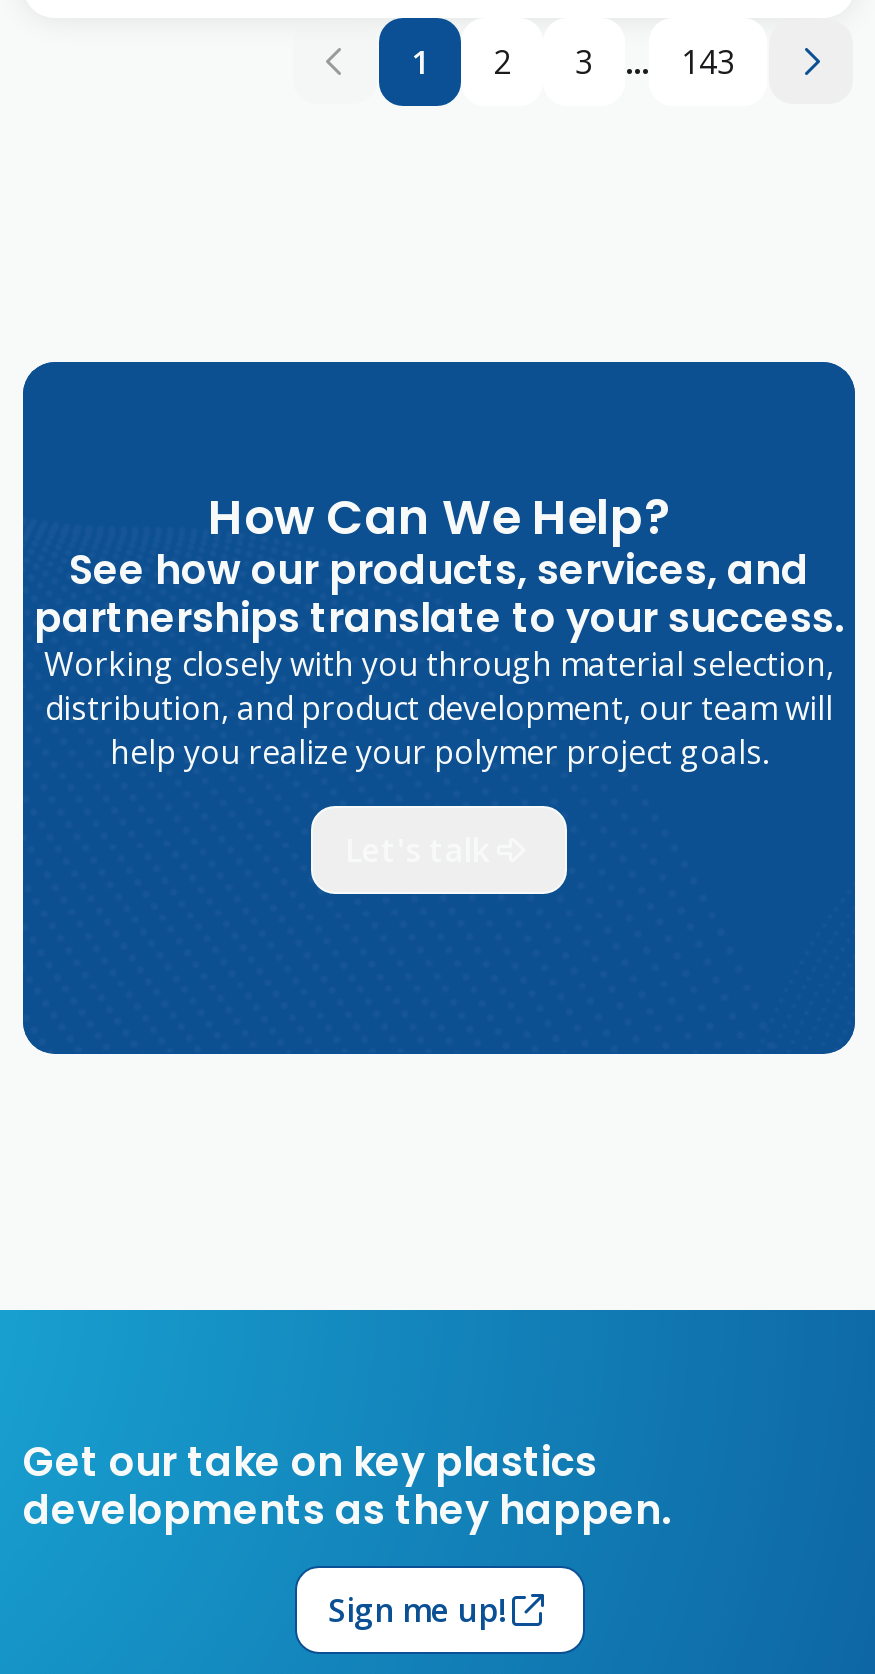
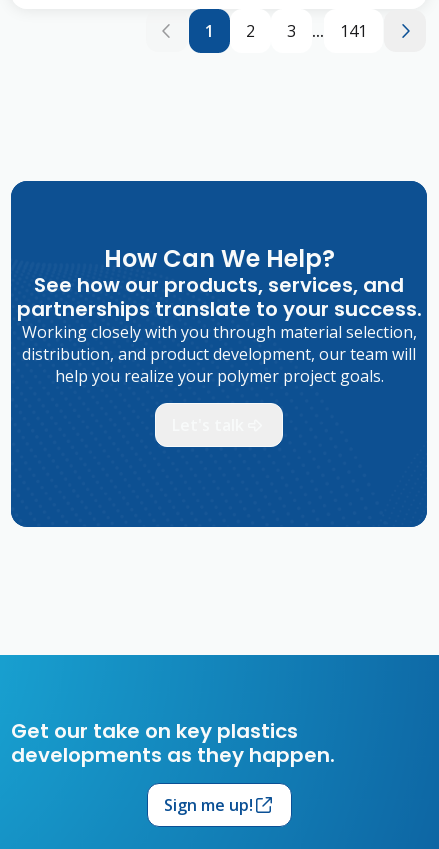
- 143
+ 141
